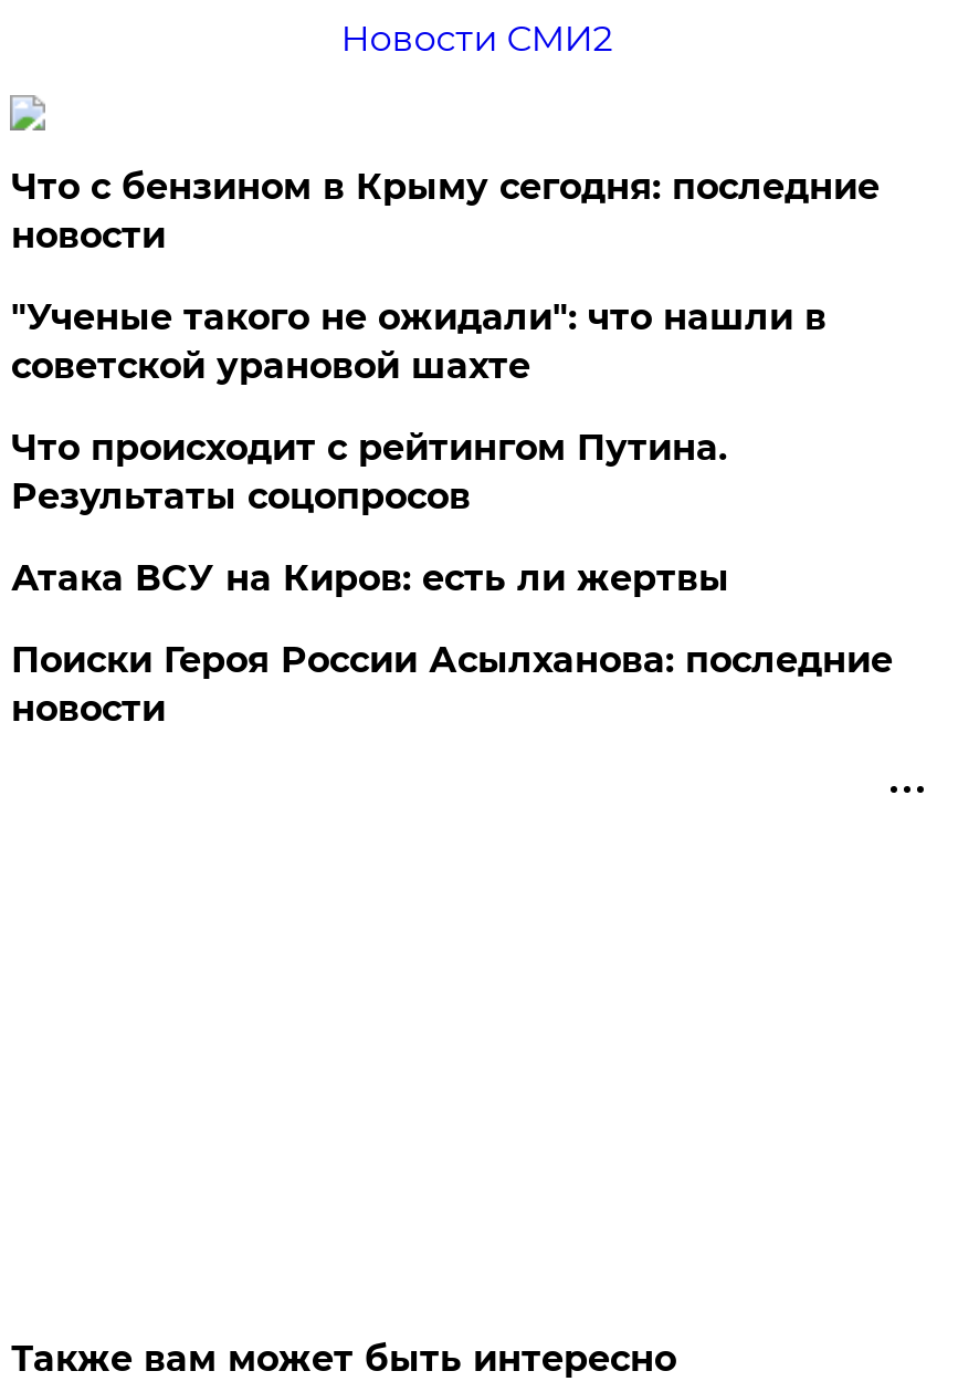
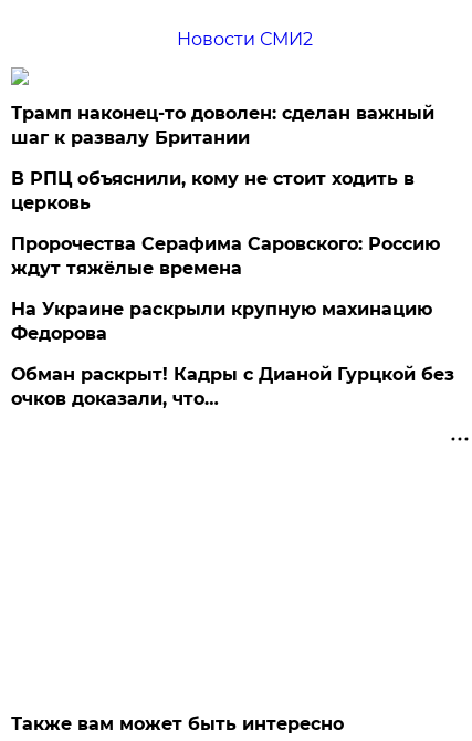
- Что с бензином в Крыму сегодня: последние
- новости
+ Трамп наконец-то доволен: сделан важный
+ шаг к развалу Британии

- "Ученые такого не ожидали": что нашли в
- советской урановой шахте
+ В РПЦ объяснили, кому не стоит ходить в
+ церковь

- Что происходит с рейтингом Путина.
- Результаты соцопросов
+ Пророчества Серафима Саровского: Россию
+ ждут тяжёлые времена

- Атака ВСУ на Киров: есть ли жертвы
+ На Украине раскрыли крупную махинацию
+ Федорова

- Поиски Героя России Асылханова: последние
- новости
+ Обман раскрыт! Кадры с Дианой Гурцкой без
+ очков доказали, что…
